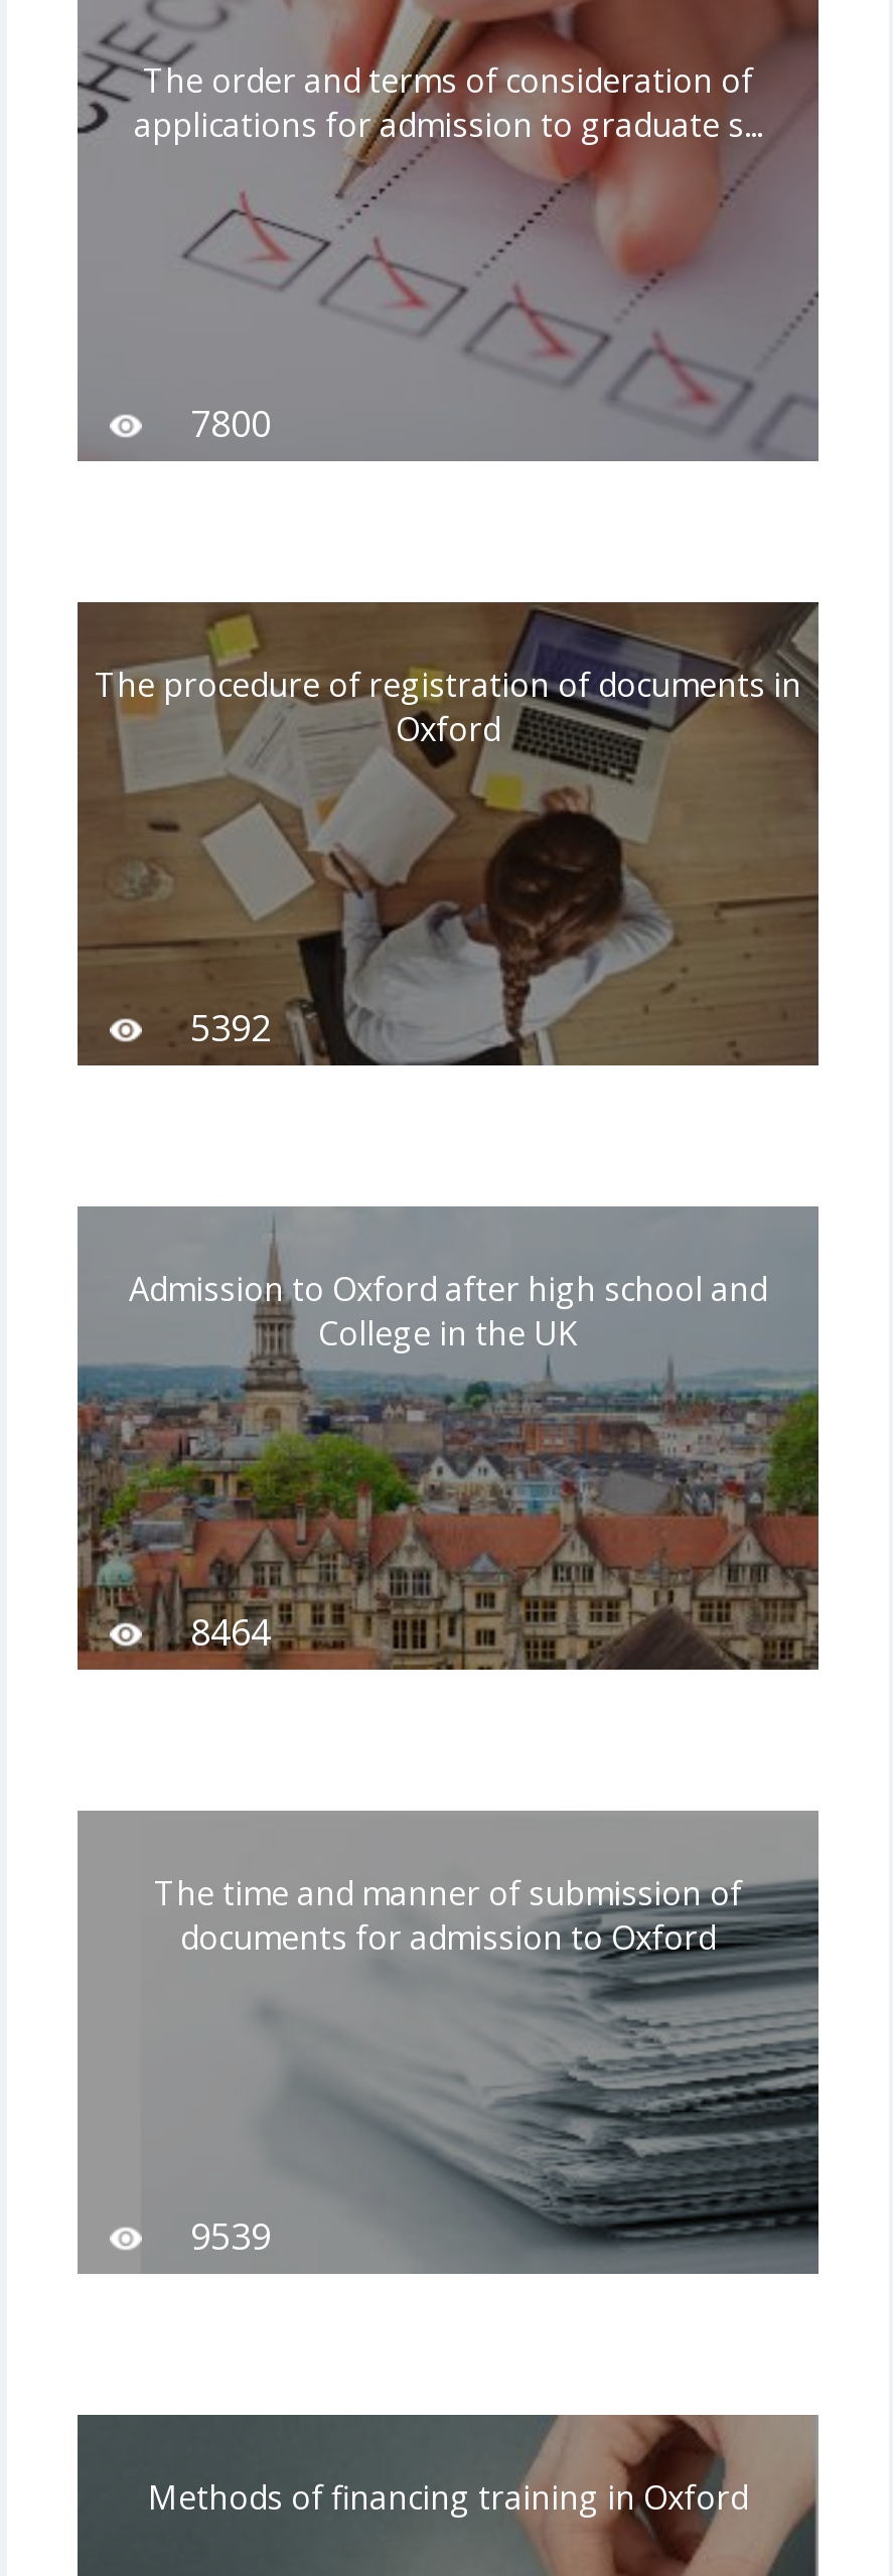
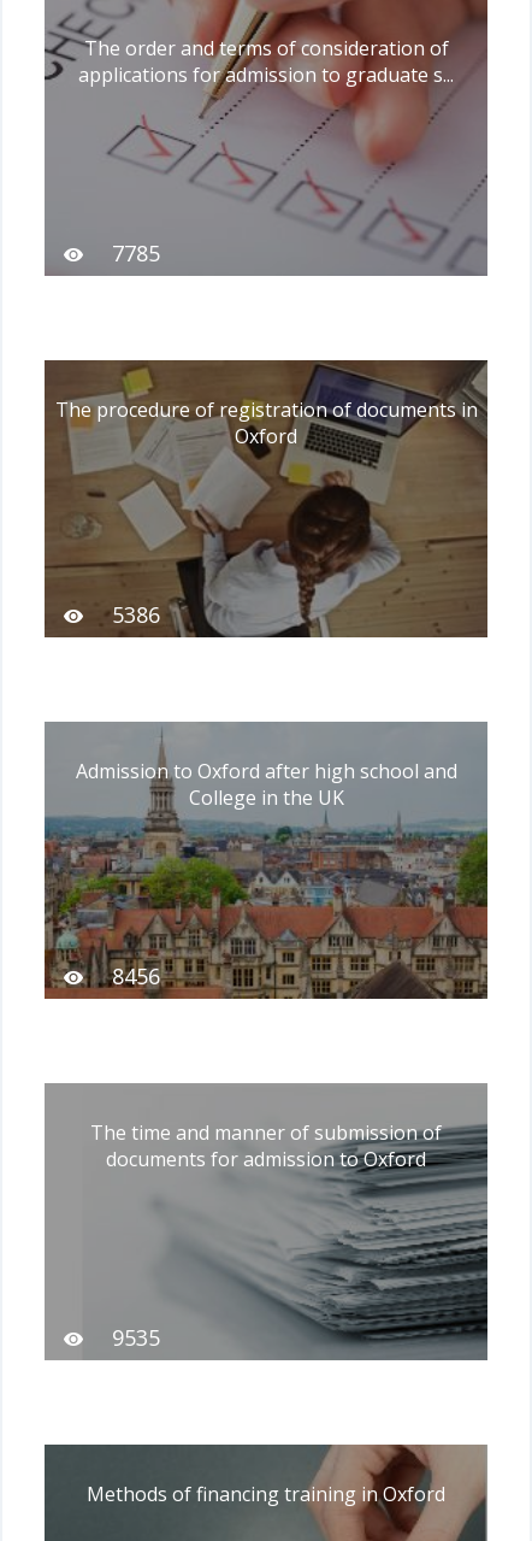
- 7800
+ 7785

- 5392
+ 5386

- 8464
+ 8456

- 9539
+ 9535
